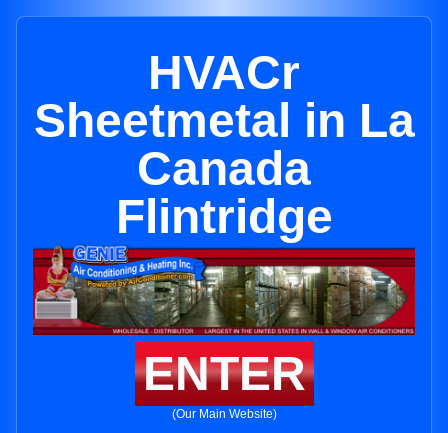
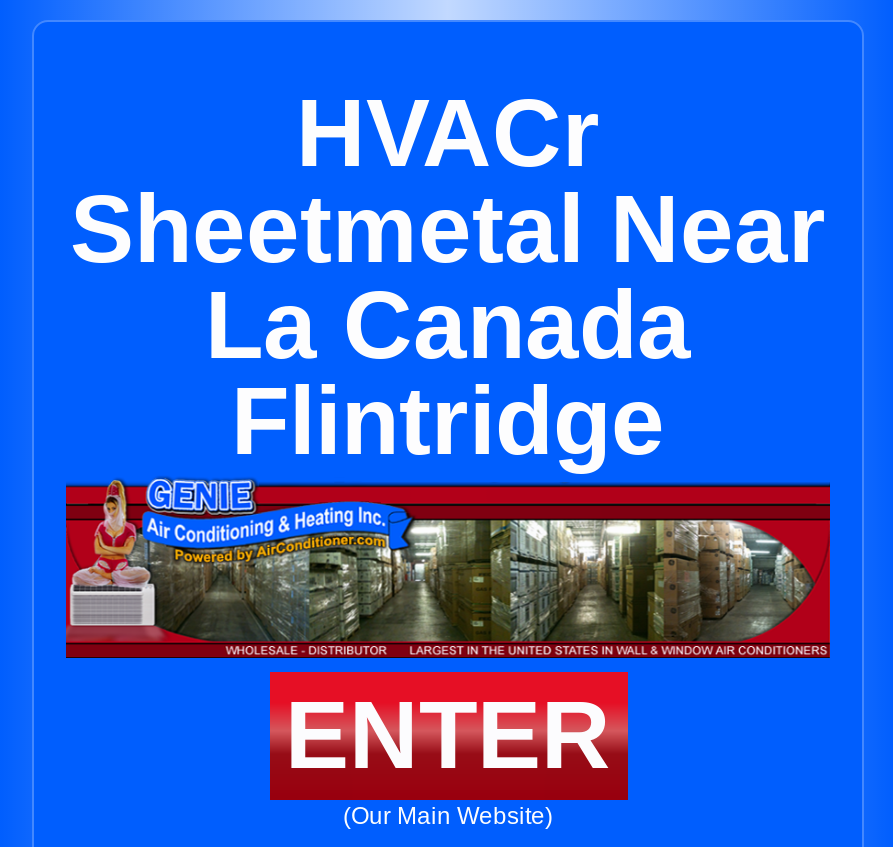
- Sheetmetal in La
- Canada
+ Sheetmetal Near
+ La Canada
